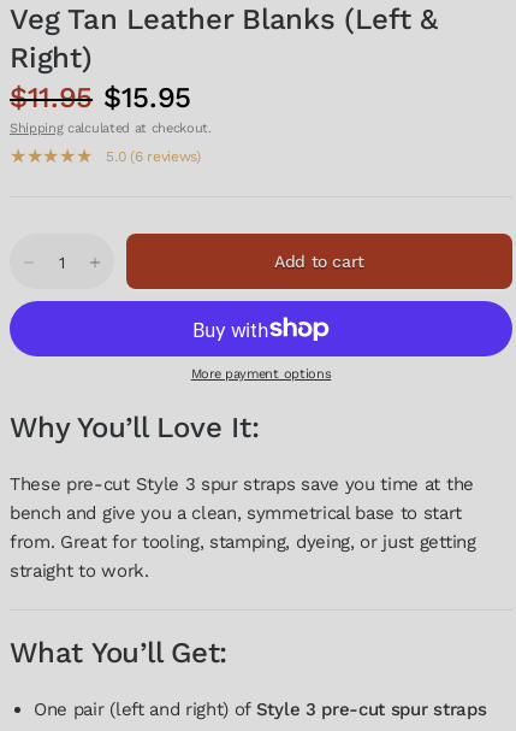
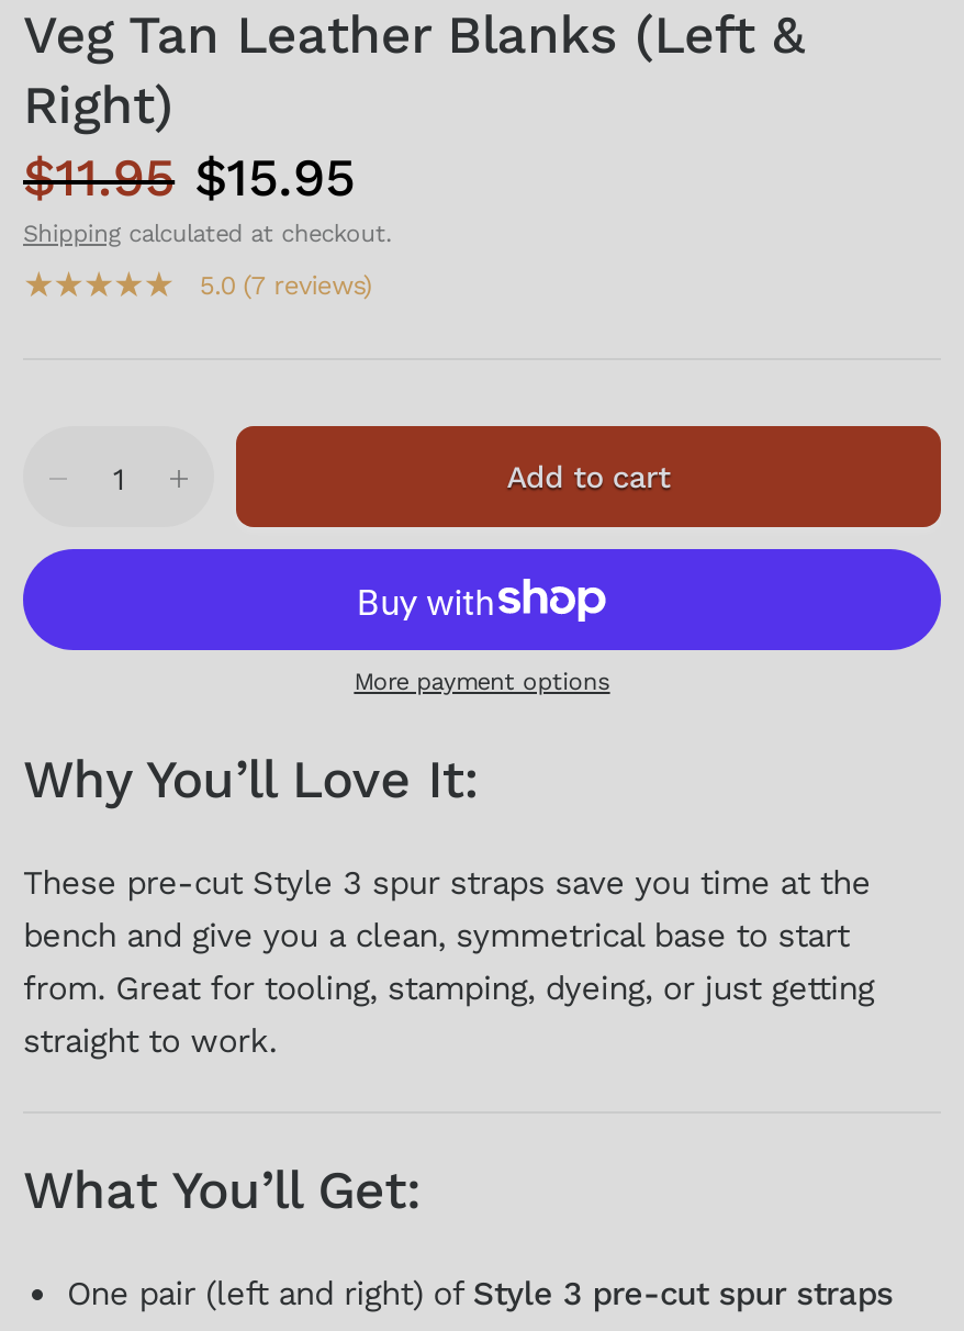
- 5.0 (6 reviews)
+ 5.0 (7 reviews)
